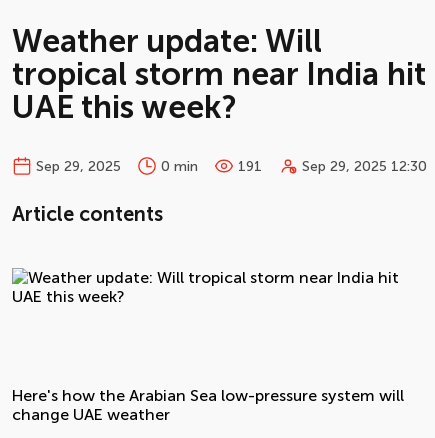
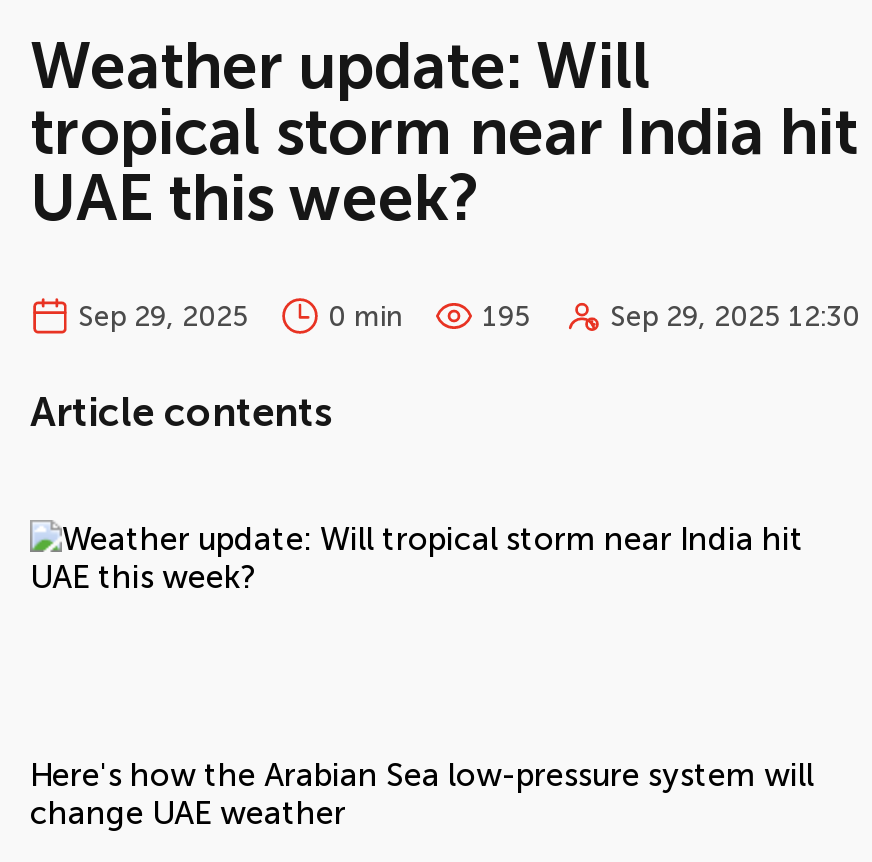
- 191
+ 195
